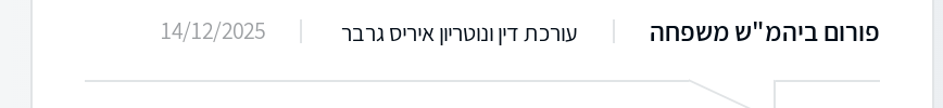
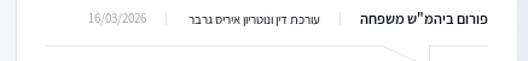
- 14/12/2025
+ 16/03/2026
